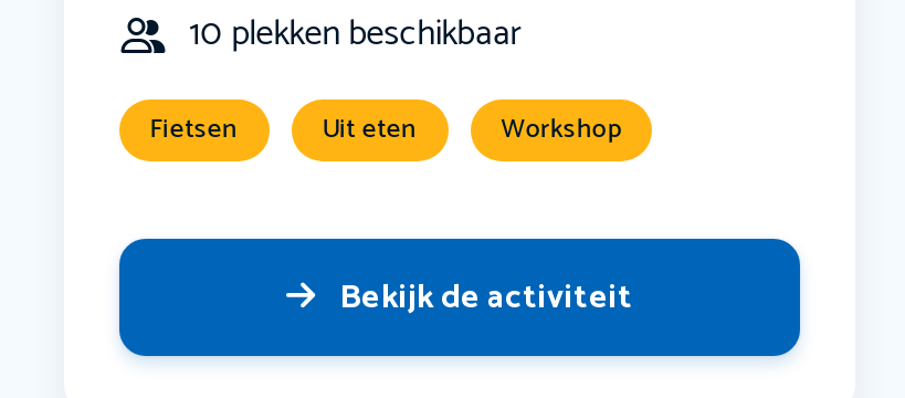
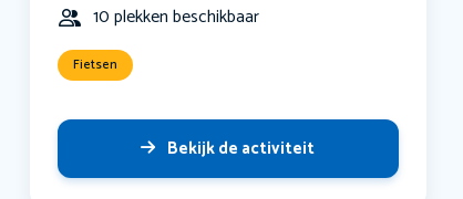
- Uit eten
- Workshop
